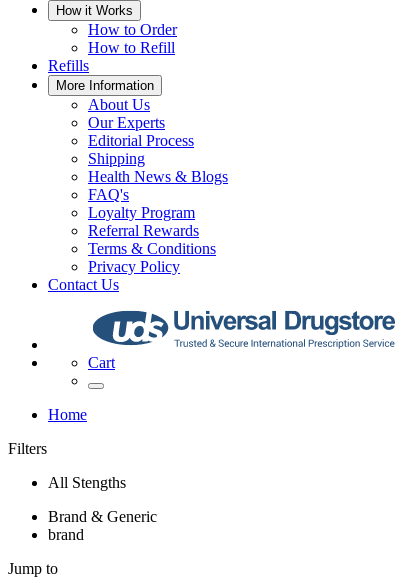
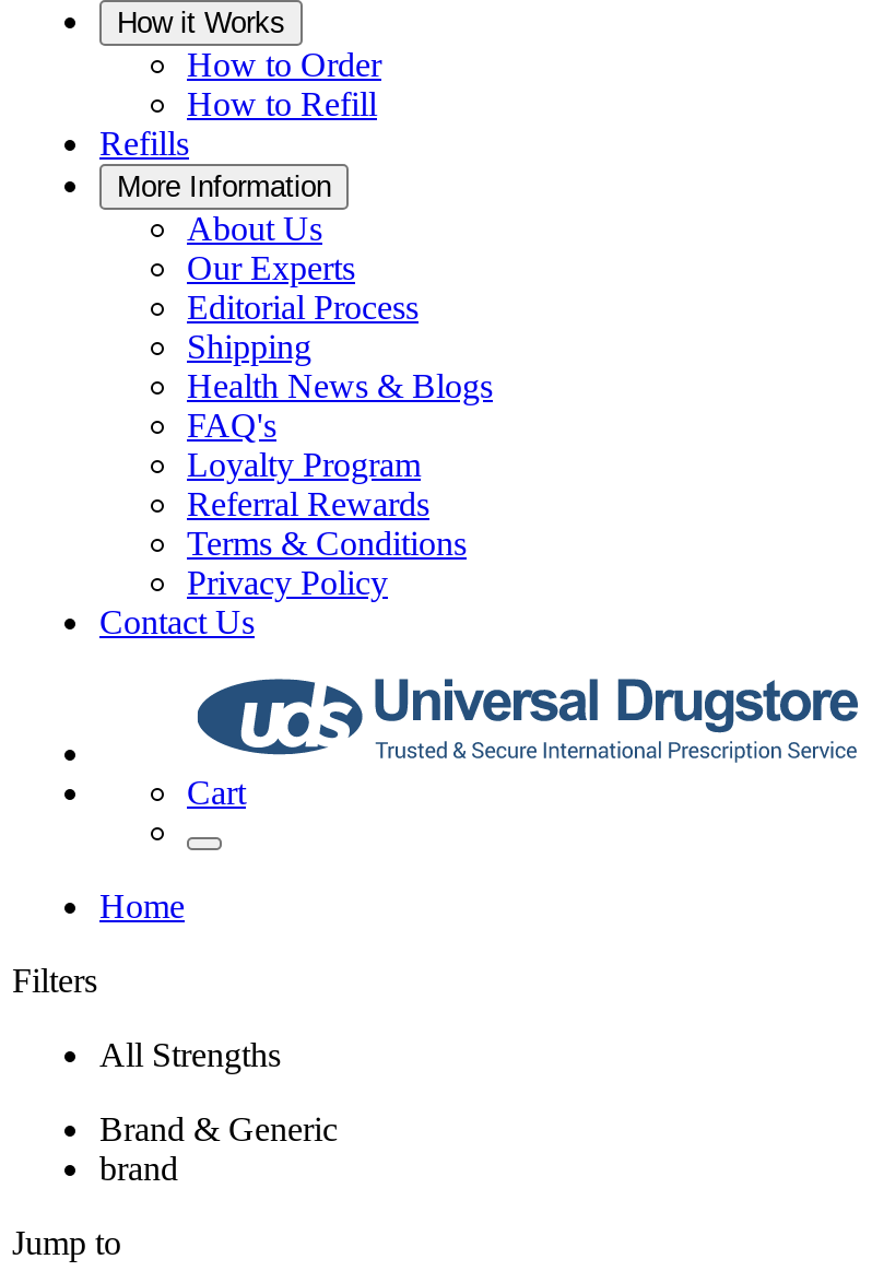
- All Stengths
+ All Strengths
